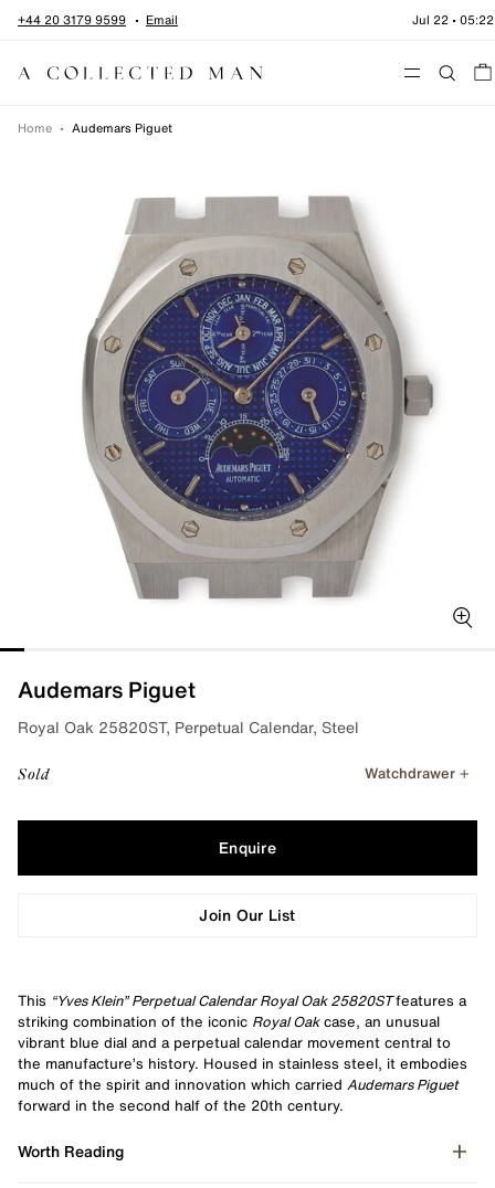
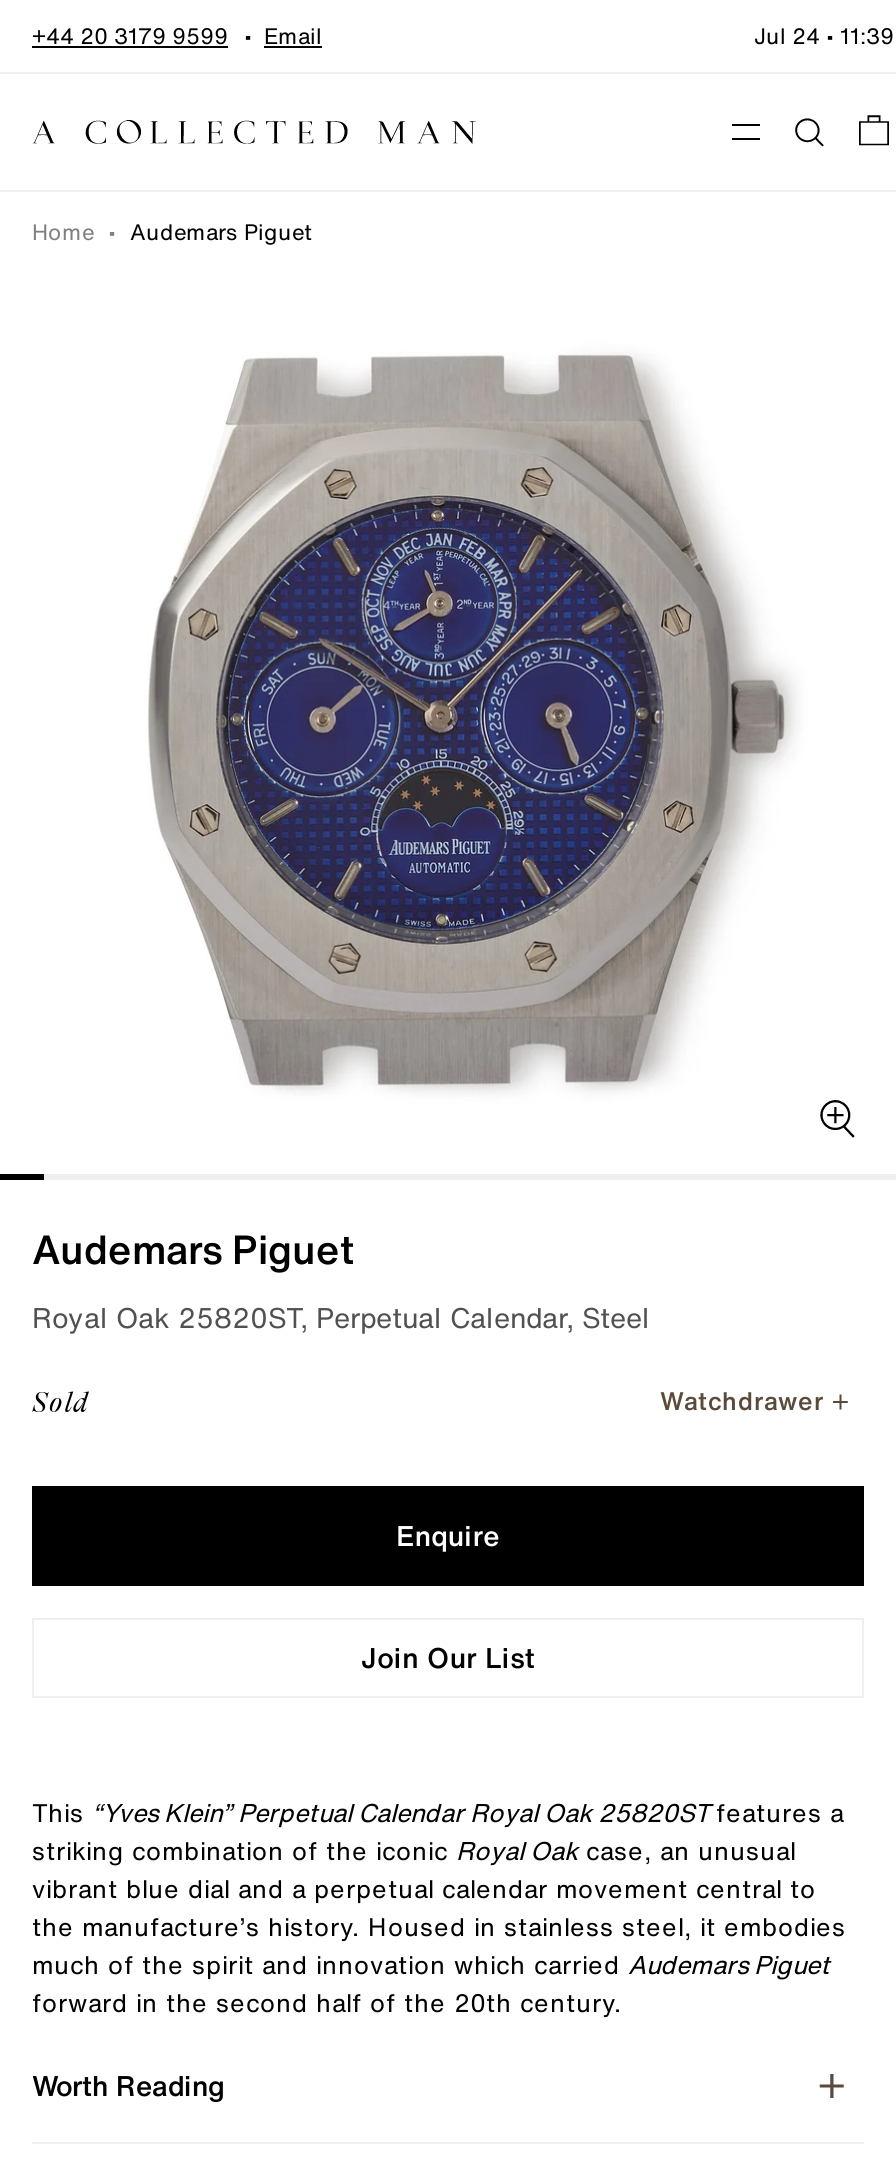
- Jul 22 • 05:22
+ Jul 24 • 11:39
